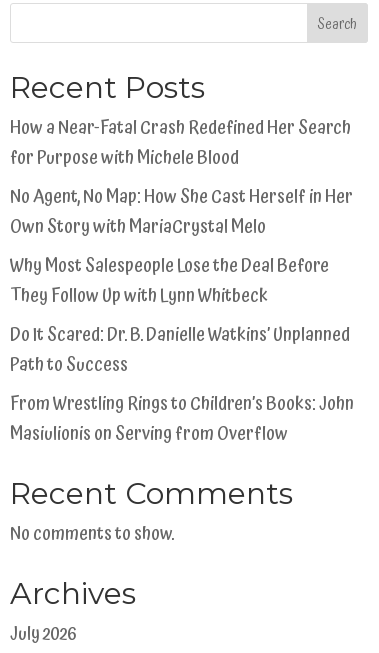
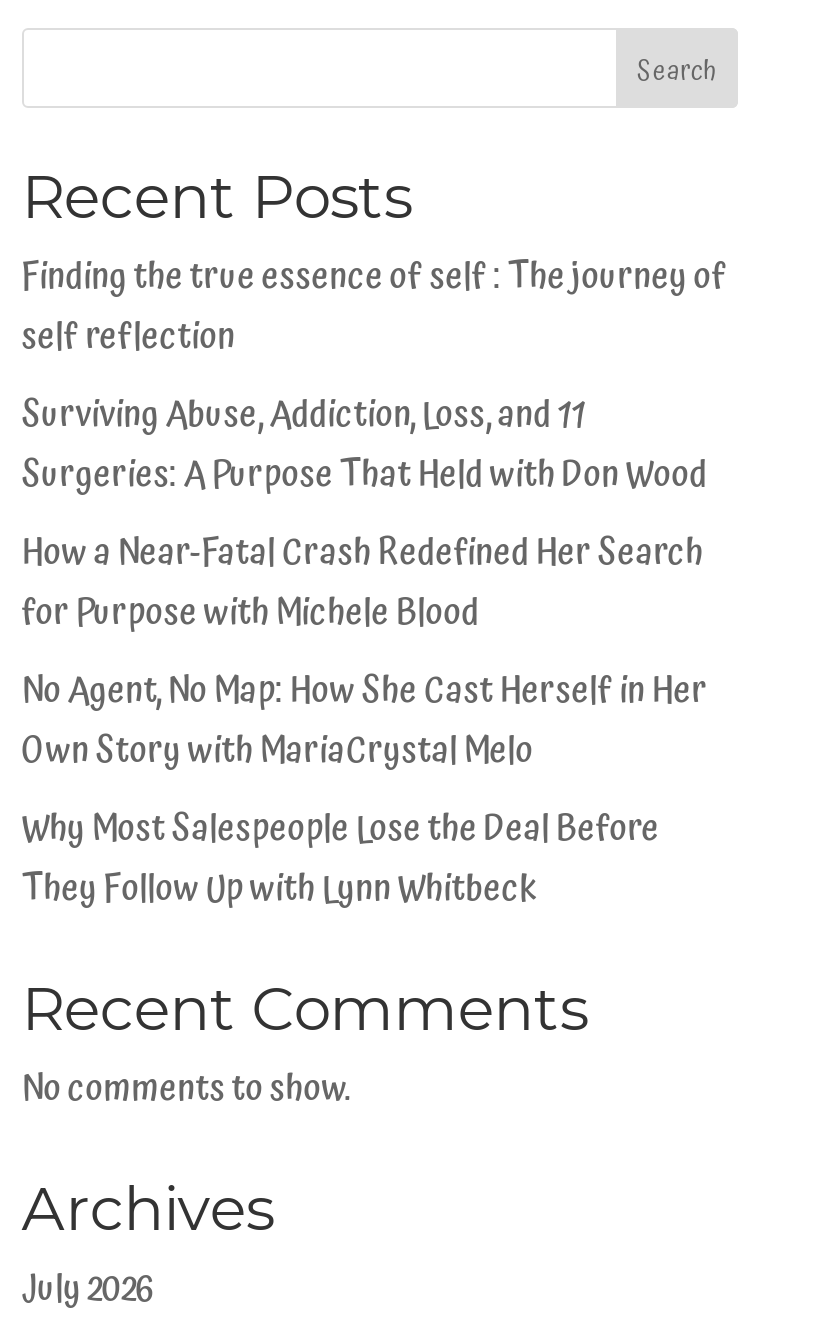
+ Finding the true essence of self : The journey of
+ self reflection
+ Surviving Abuse, Addiction, Loss, and 11
+ Surgeries: A Purpose That Held with Don Wood

moved down: How a Near-Fatal Crash Redefined Her Search | for Purpose with Michele Blood | No Agent, No Map: How She Cast Herself in Her | Own Story with MariaCrystal Melo | Why Most Salespeople Lose the Deal Before | They Follow Up with Lynn Whitbeck

- Do It Scared: Dr. B. Danielle Watkins’ Unplanned
- Path to Success
- From Wrestling Rings to Children’s Books: John
- Masiulionis on Serving from Overflow
